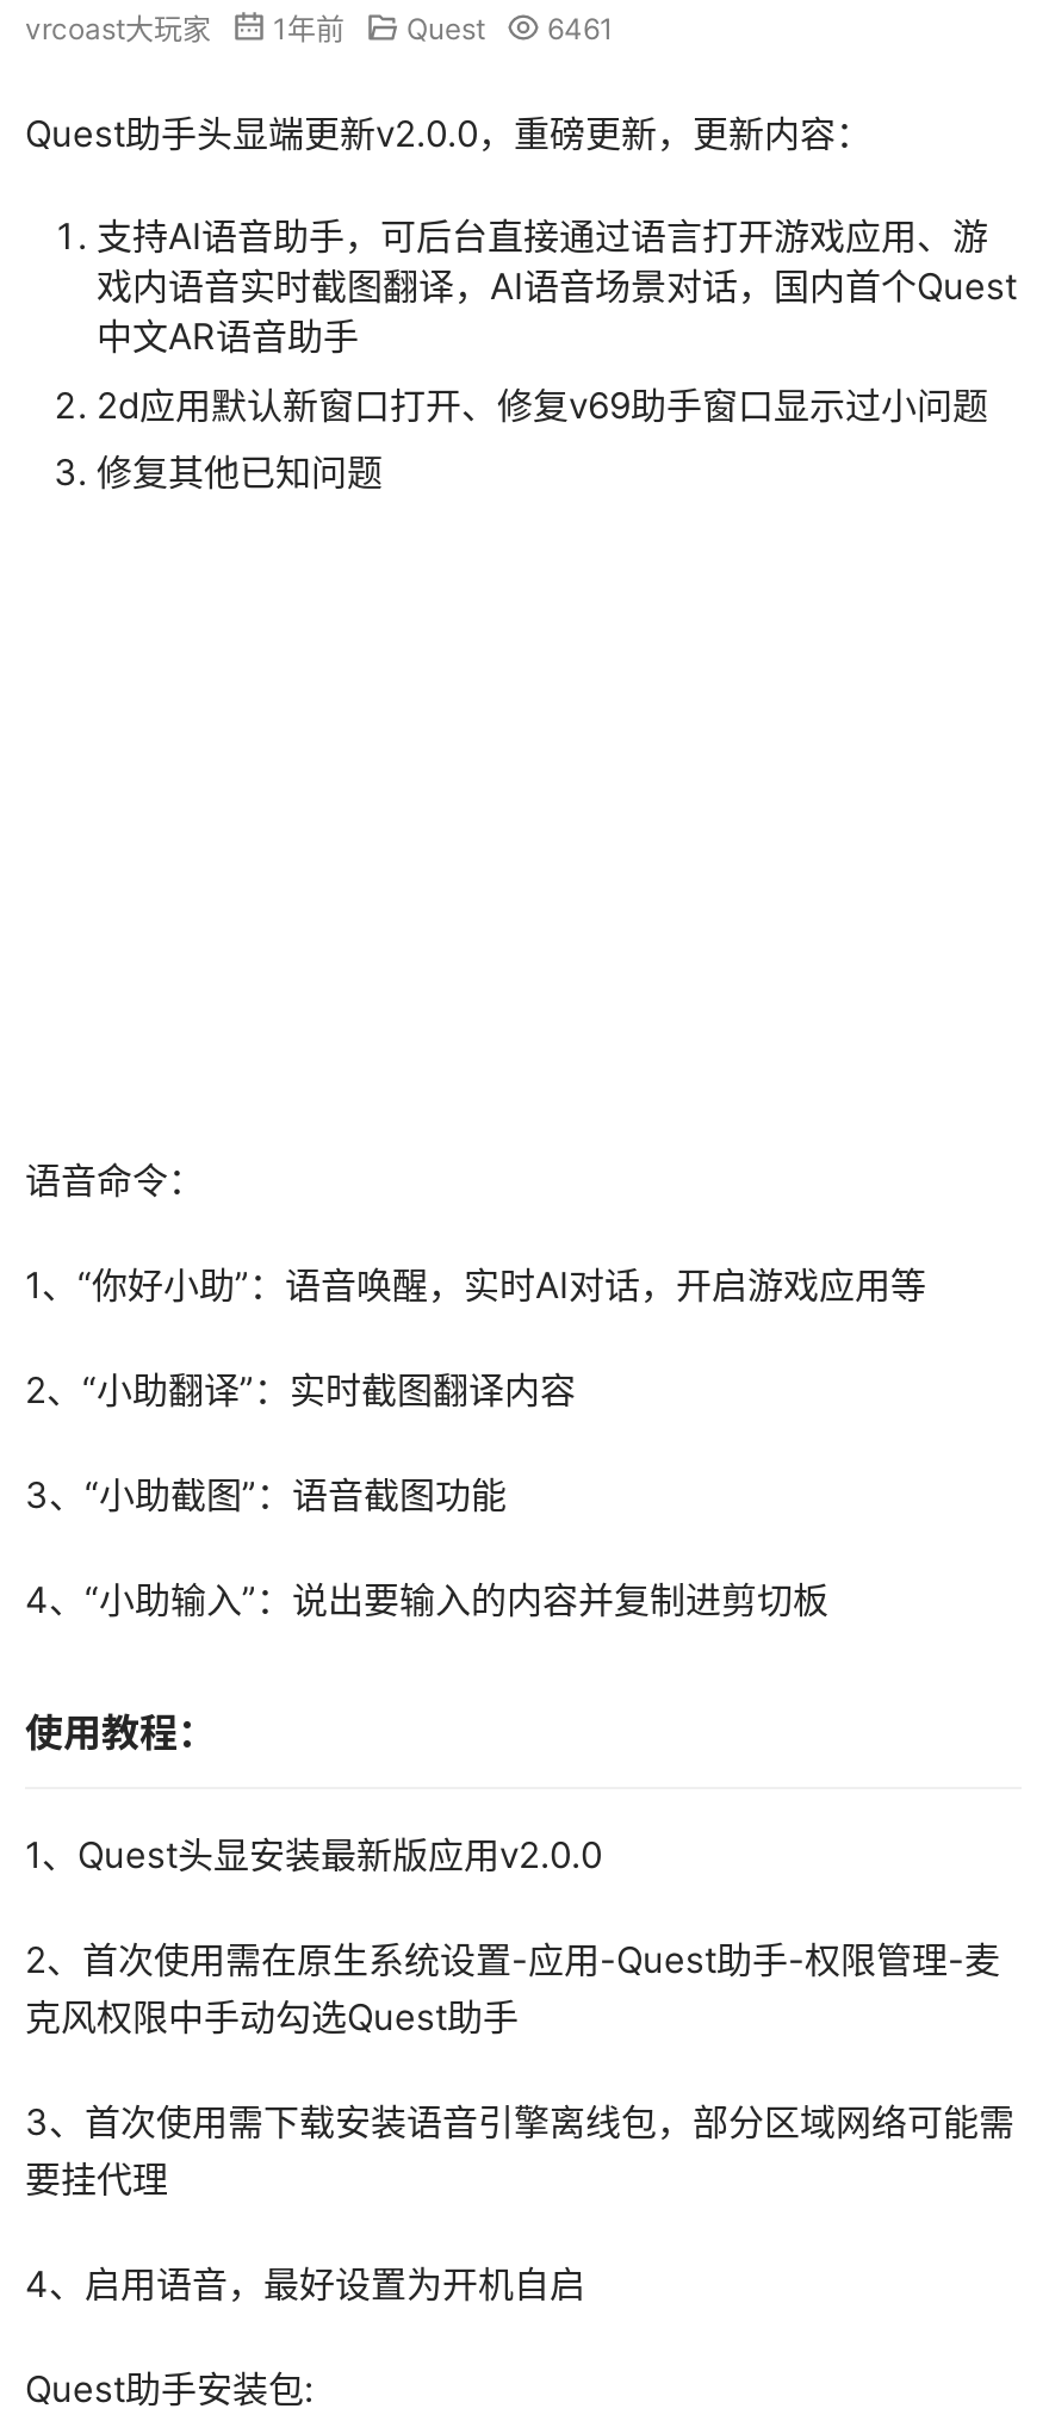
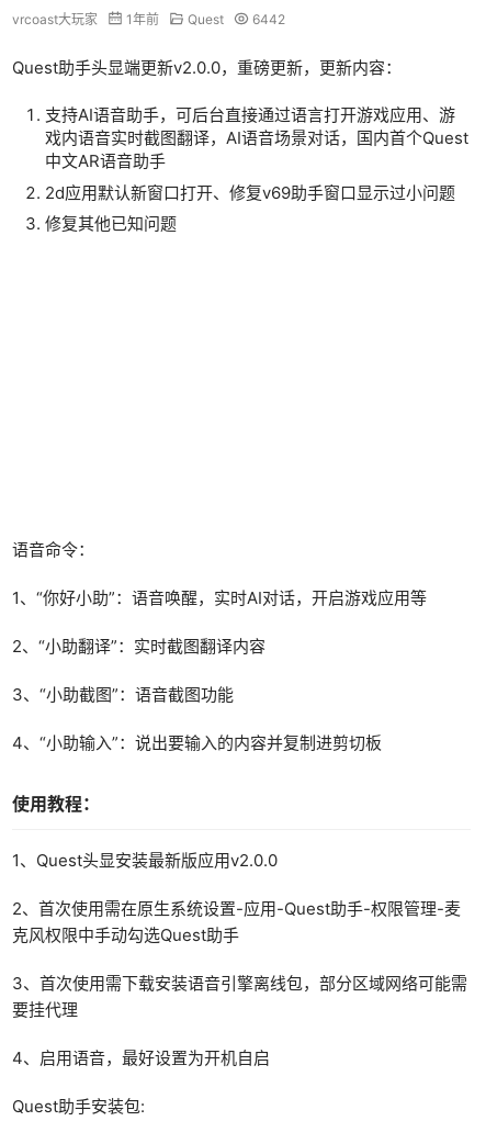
- vrcoast大玩家 1年前 Quest 6461
+ vrcoast大玩家 1年前 Quest 6442
